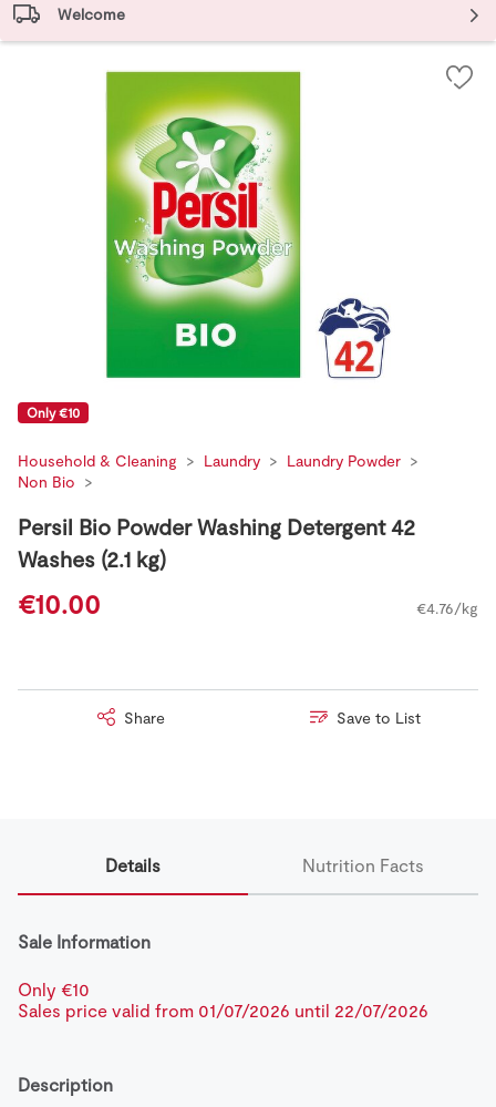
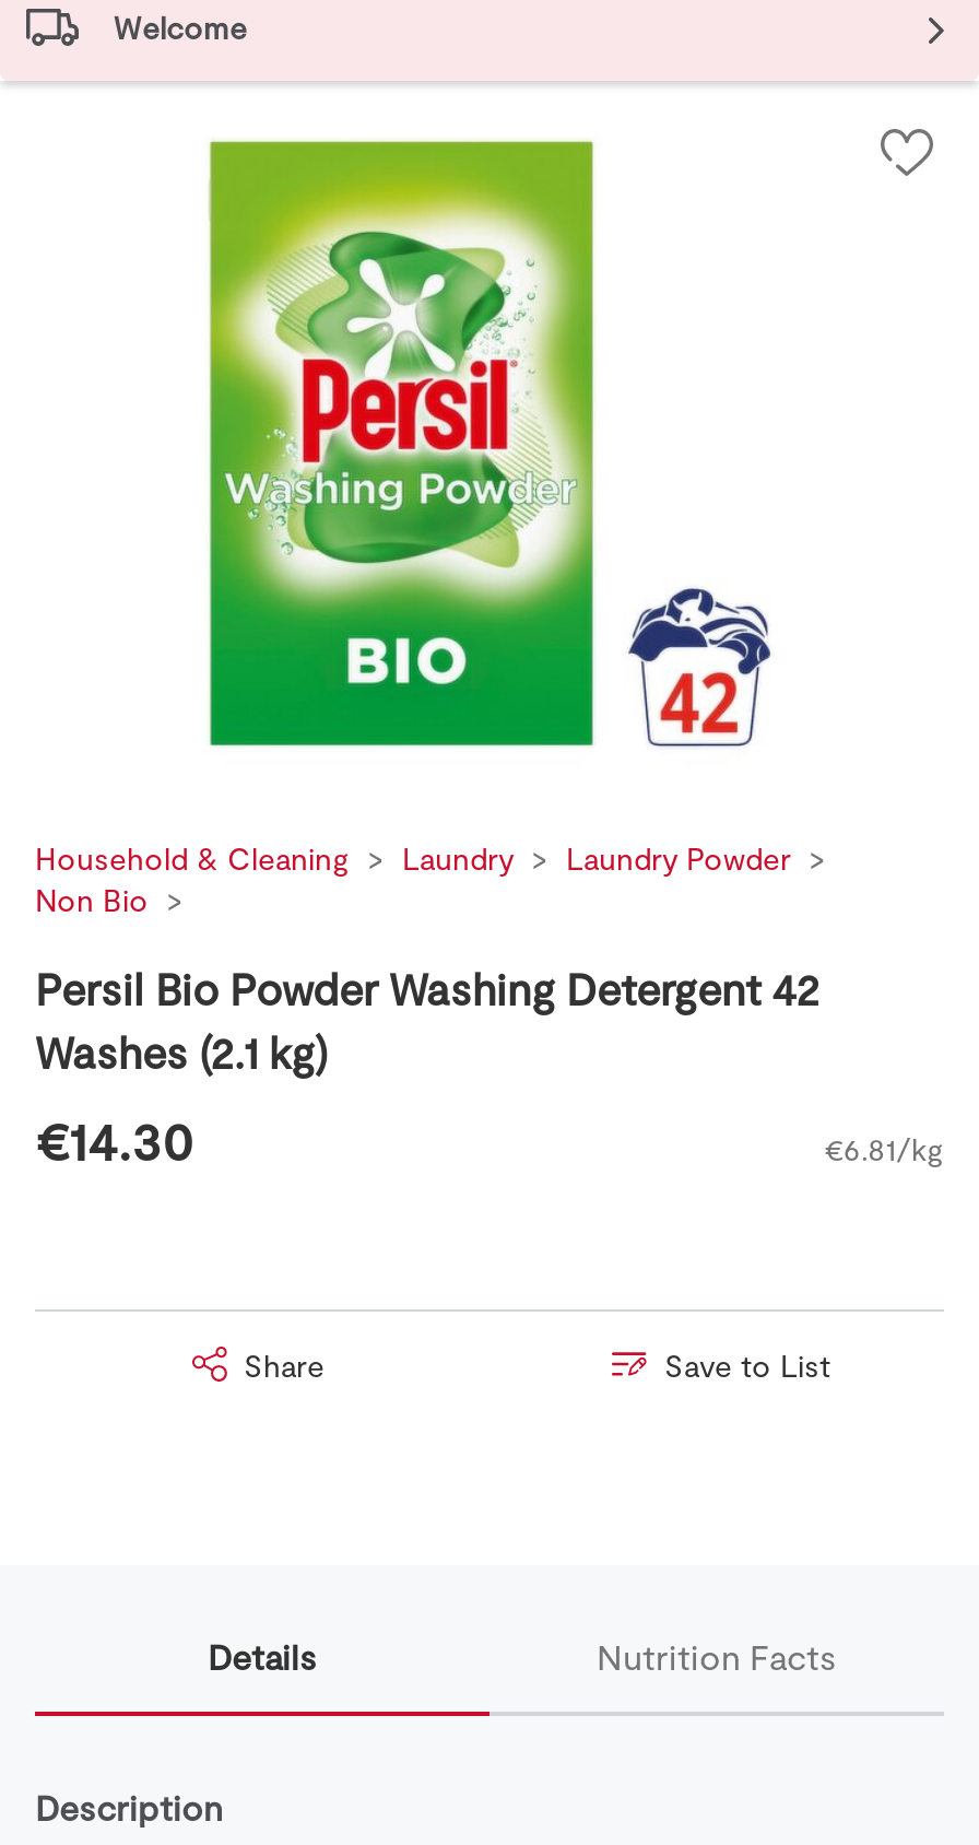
- Only €10

- €10.00
- €4.76/kg
+ €14.30
+ €6.81/kg

- Sale Information
- Only €10
- Sales price valid from 01/07/2026 until 22/07/2026
